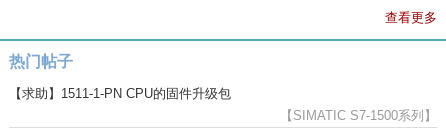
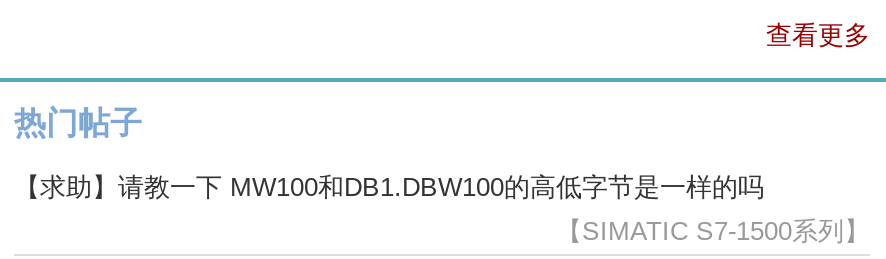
- 【求助】1511-1-PN CPU的固件升级包
+ 【求助】请教一下 MW100和DB1.DBW100的高低字节是一样的吗
